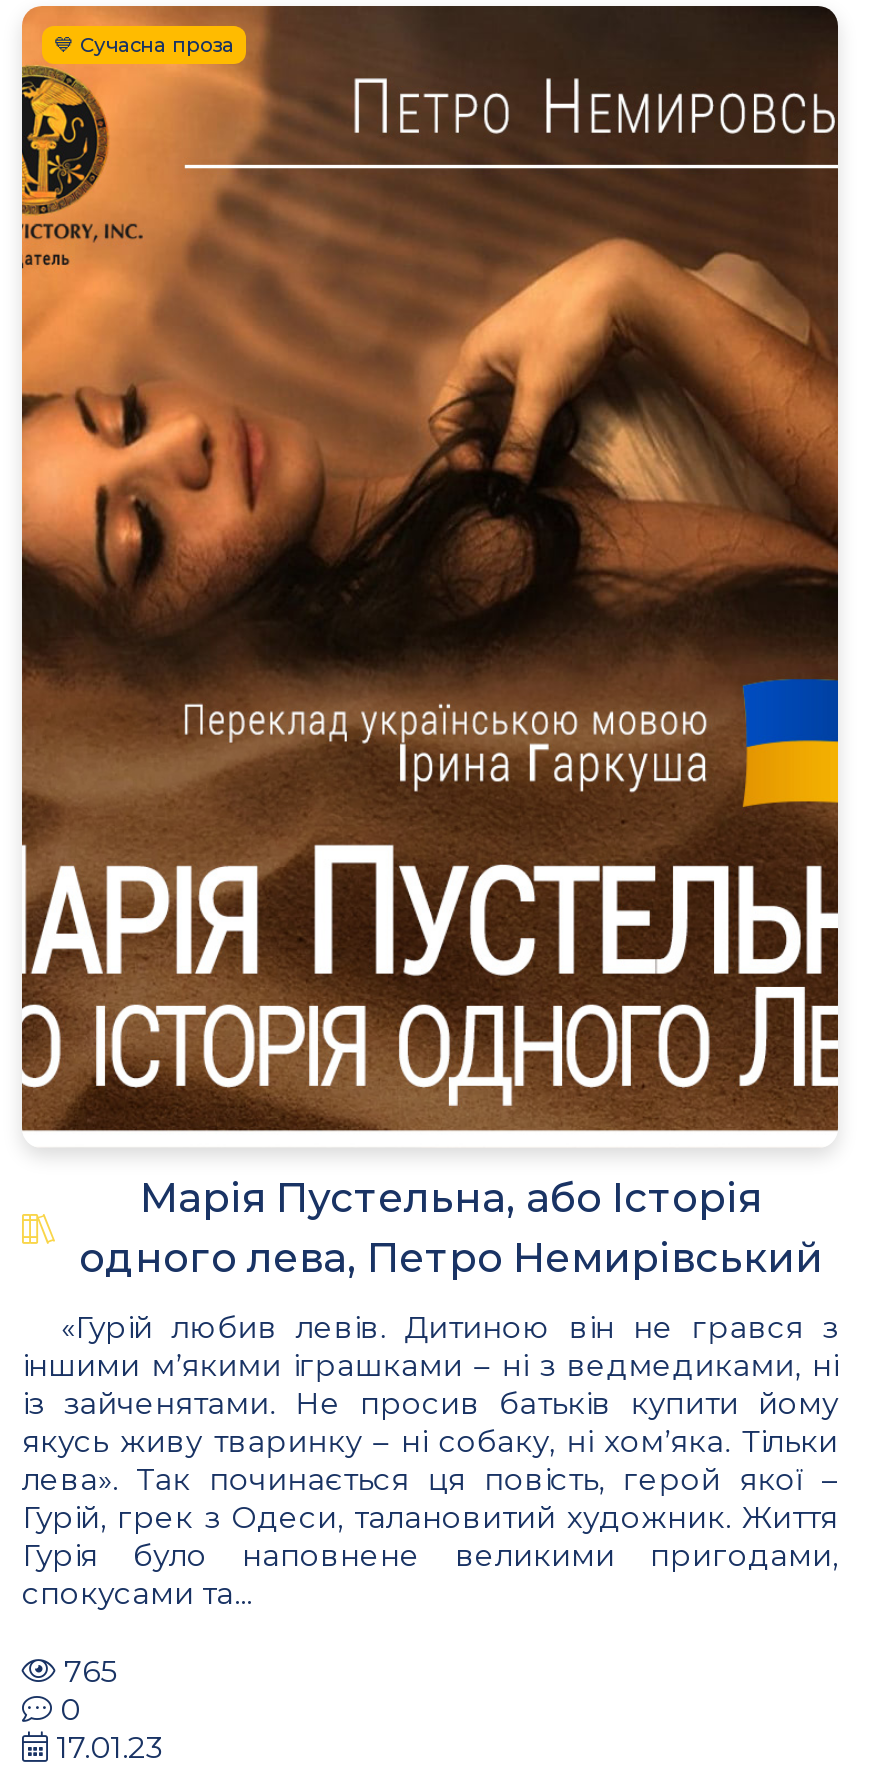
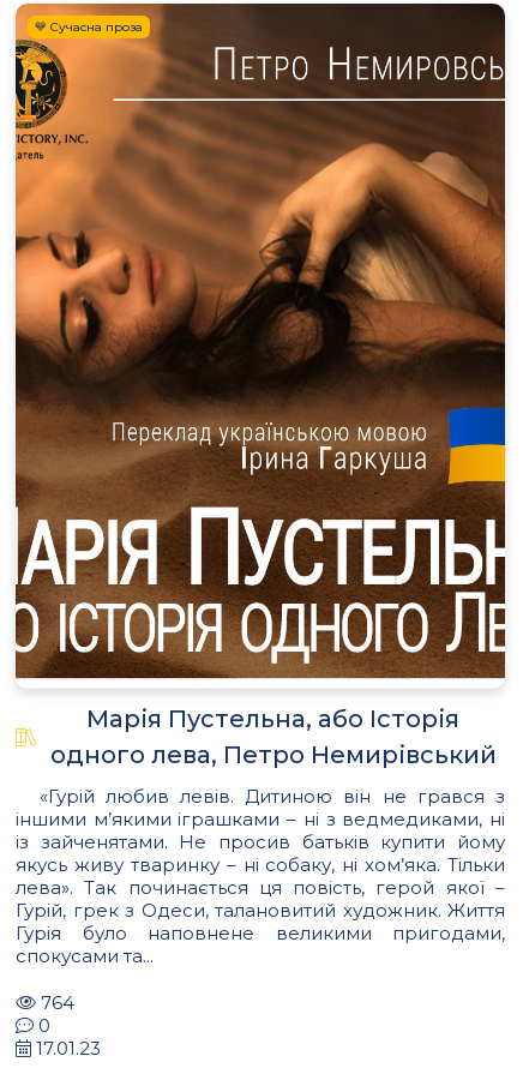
- 765
+ 764
